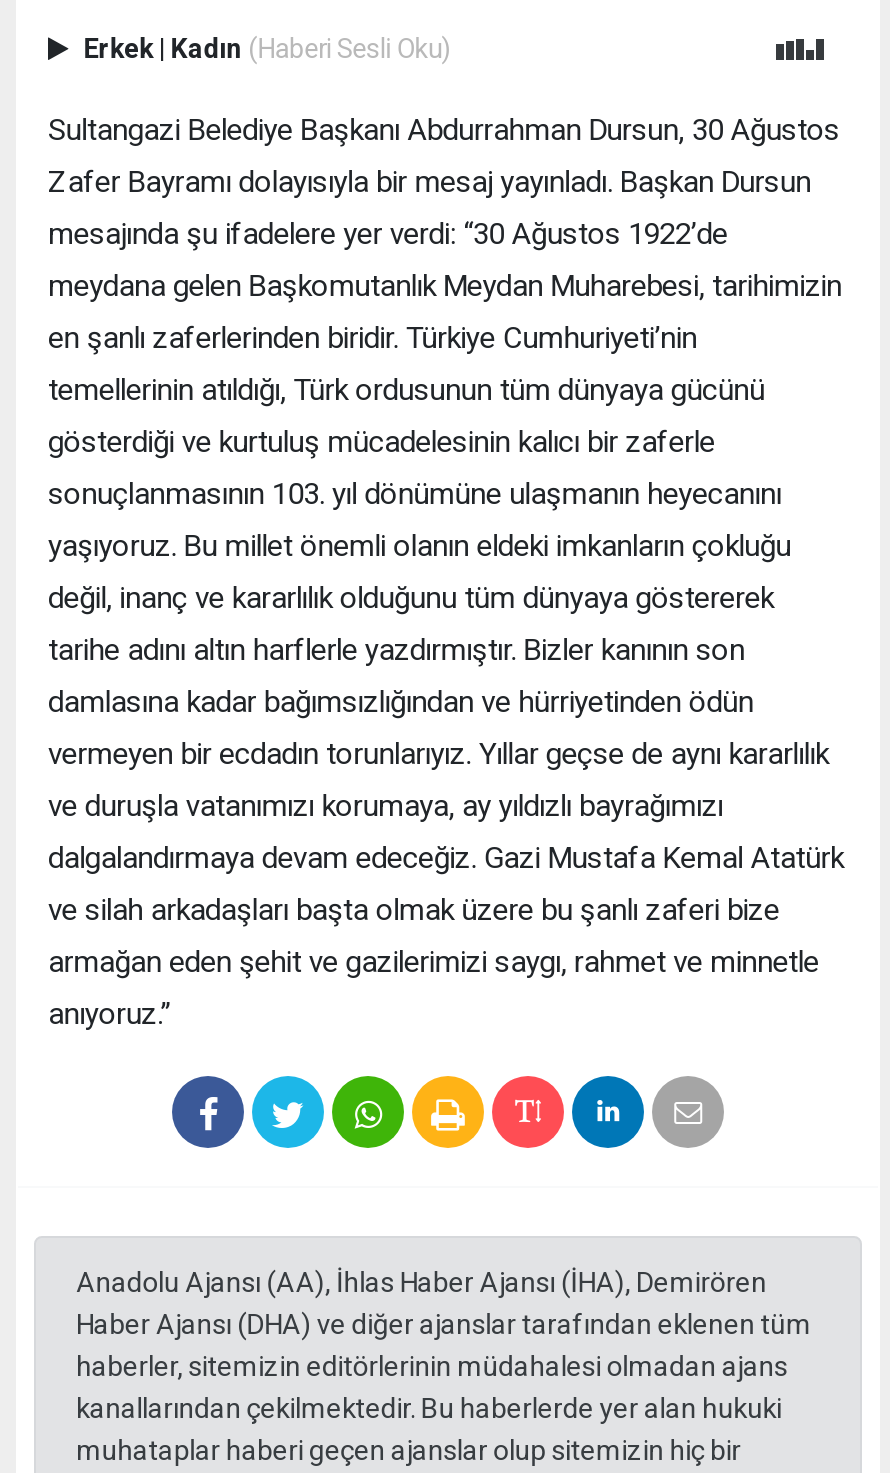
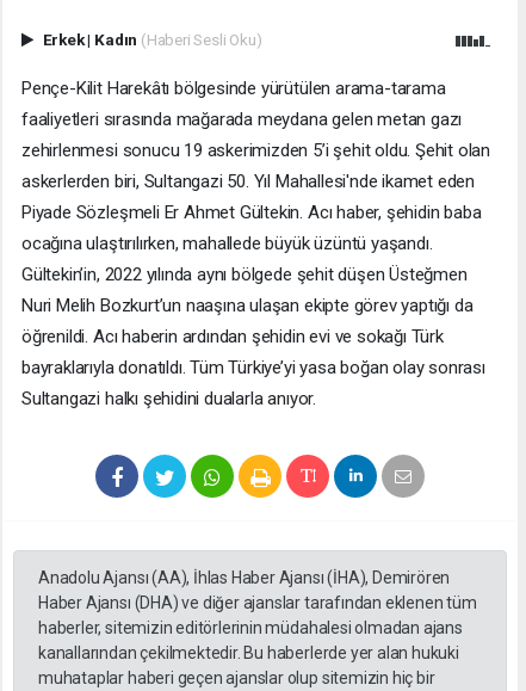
- Sultangazi Belediye Başkanı Abdurrahman Dursun, 30 Ağustos
- Zafer Bayramı dolayısıyla bir mesaj yayınladı. Başkan Dursun
- mesajında şu ifadelere yer verdi: “30 Ağustos 1922’de
- meydana gelen Başkomutanlık Meydan Muharebesi, tarihimizin
- en şanlı zaferlerinden biridir. Türkiye Cumhuriyeti’nin
- temellerinin atıldığı, Türk ordusunun tüm dünyaya gücünü
- gösterdiği ve kurtuluş mücadelesinin kalıcı bir zaferle
- sonuçlanmasının 103. yıl dönümüne ulaşmanın heyecanını
- yaşıyoruz. Bu millet önemli olanın eldeki imkanların çokluğu
- değil, inanç ve kararlılık olduğunu tüm dünyaya göstererek
- tarihe adını altın harflerle yazdırmıştır. Bizler kanının son
- damlasına kadar bağımsızlığından ve hürriyetinden ödün
- vermeyen bir ecdadın torunlarıyız. Yıllar geçse de aynı kararlılık
- ve duruşla vatanımızı korumaya, ay yıldızlı bayrağımızı
- dalgalandırmaya devam edeceğiz. Gazi Mustafa Kemal Atatürk
- ve silah arkadaşları başta olmak üzere bu şanlı zaferi bize
- armağan eden şehit ve gazilerimizi saygı, rahmet ve minnetle
- anıyoruz.”
+ Pençe-Kilit Harekâtı bölgesinde yürütülen arama-tarama
+ faaliyetleri sırasında mağarada meydana gelen metan gazı
+ zehirlenmesi sonucu 19 askerimizden 5’i şehit oldu. Şehit olan
+ askerlerden biri, Sultangazi 50. Yıl Mahallesi'nde ikamet eden
+ Piyade Sözleşmeli Er Ahmet Gültekin. Acı haber, şehidin baba
+ ocağına ulaştırılırken, mahallede büyük üzüntü yaşandı.
+ Gültekin’in, 2022 yılında aynı bölgede şehit düşen Üsteğmen
+ Nuri Melih Bozkurt’un naaşına ulaşan ekipte görev yaptığı da
+ öğrenildi. Acı haberin ardından şehidin evi ve sokağı Türk
+ bayraklarıyla donatıldı. Tüm Türkiye’yi yasa boğan olay sonrası
+ Sultangazi halkı şehidini dualarla anıyor.
